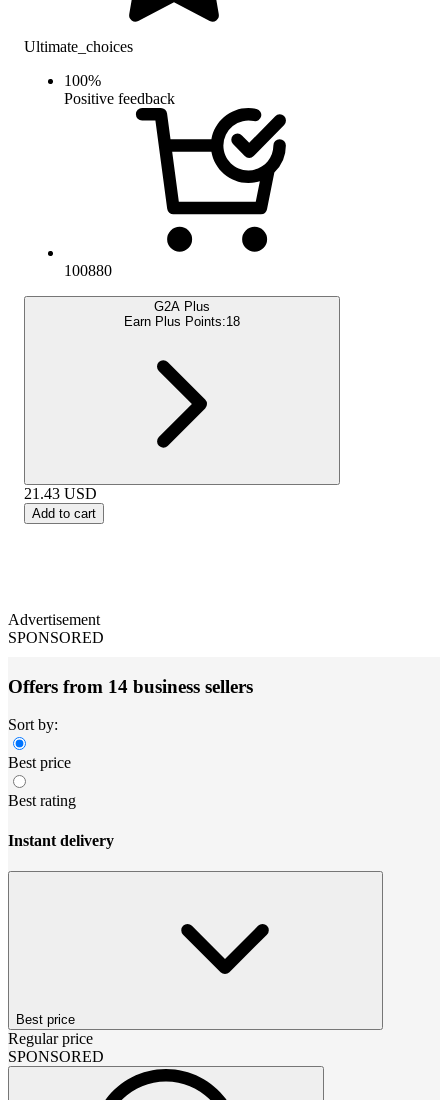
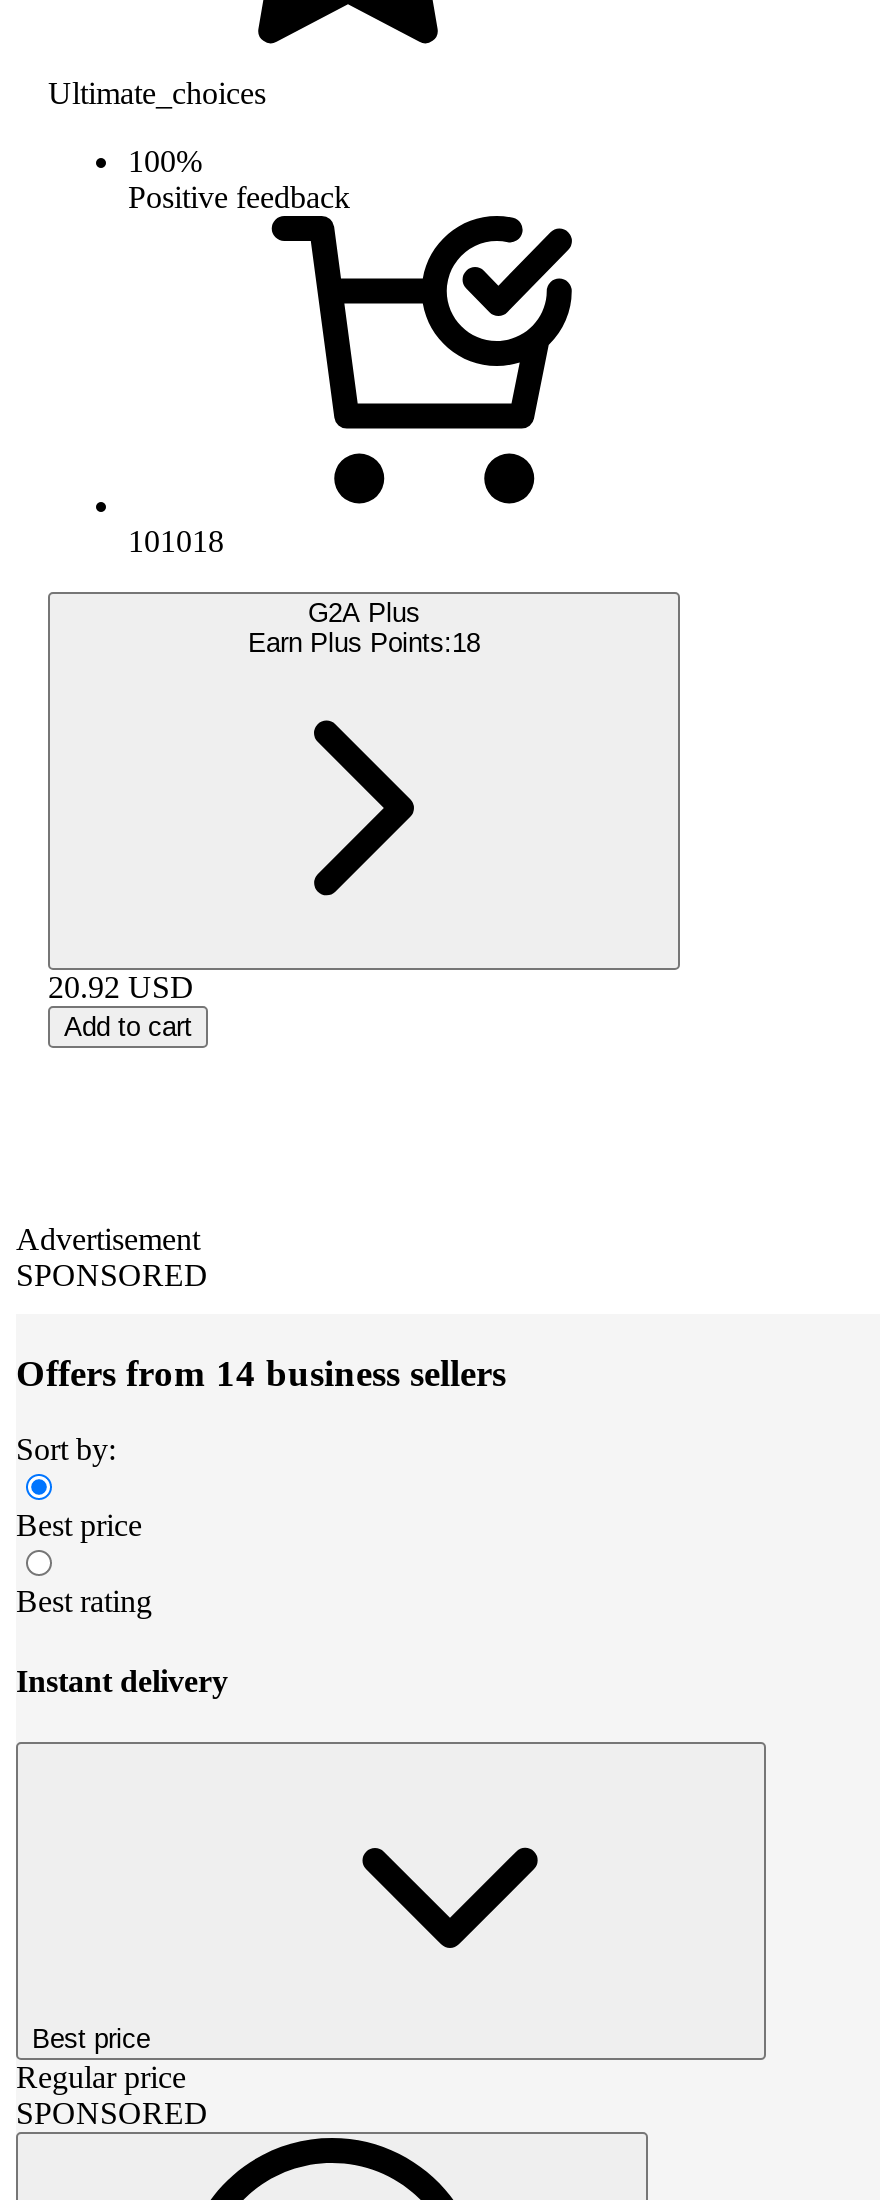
- 100880
+ 101018

- 21.43 USD
+ 20.92 USD
